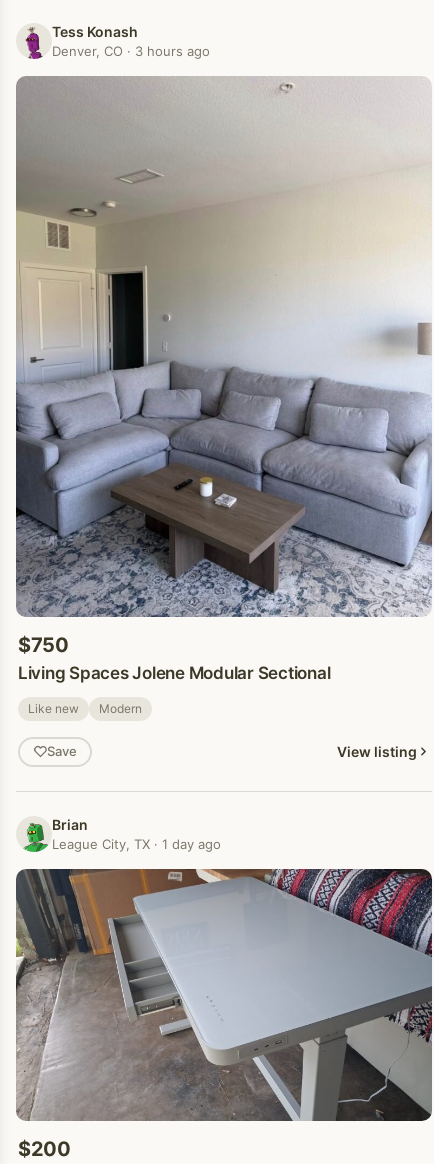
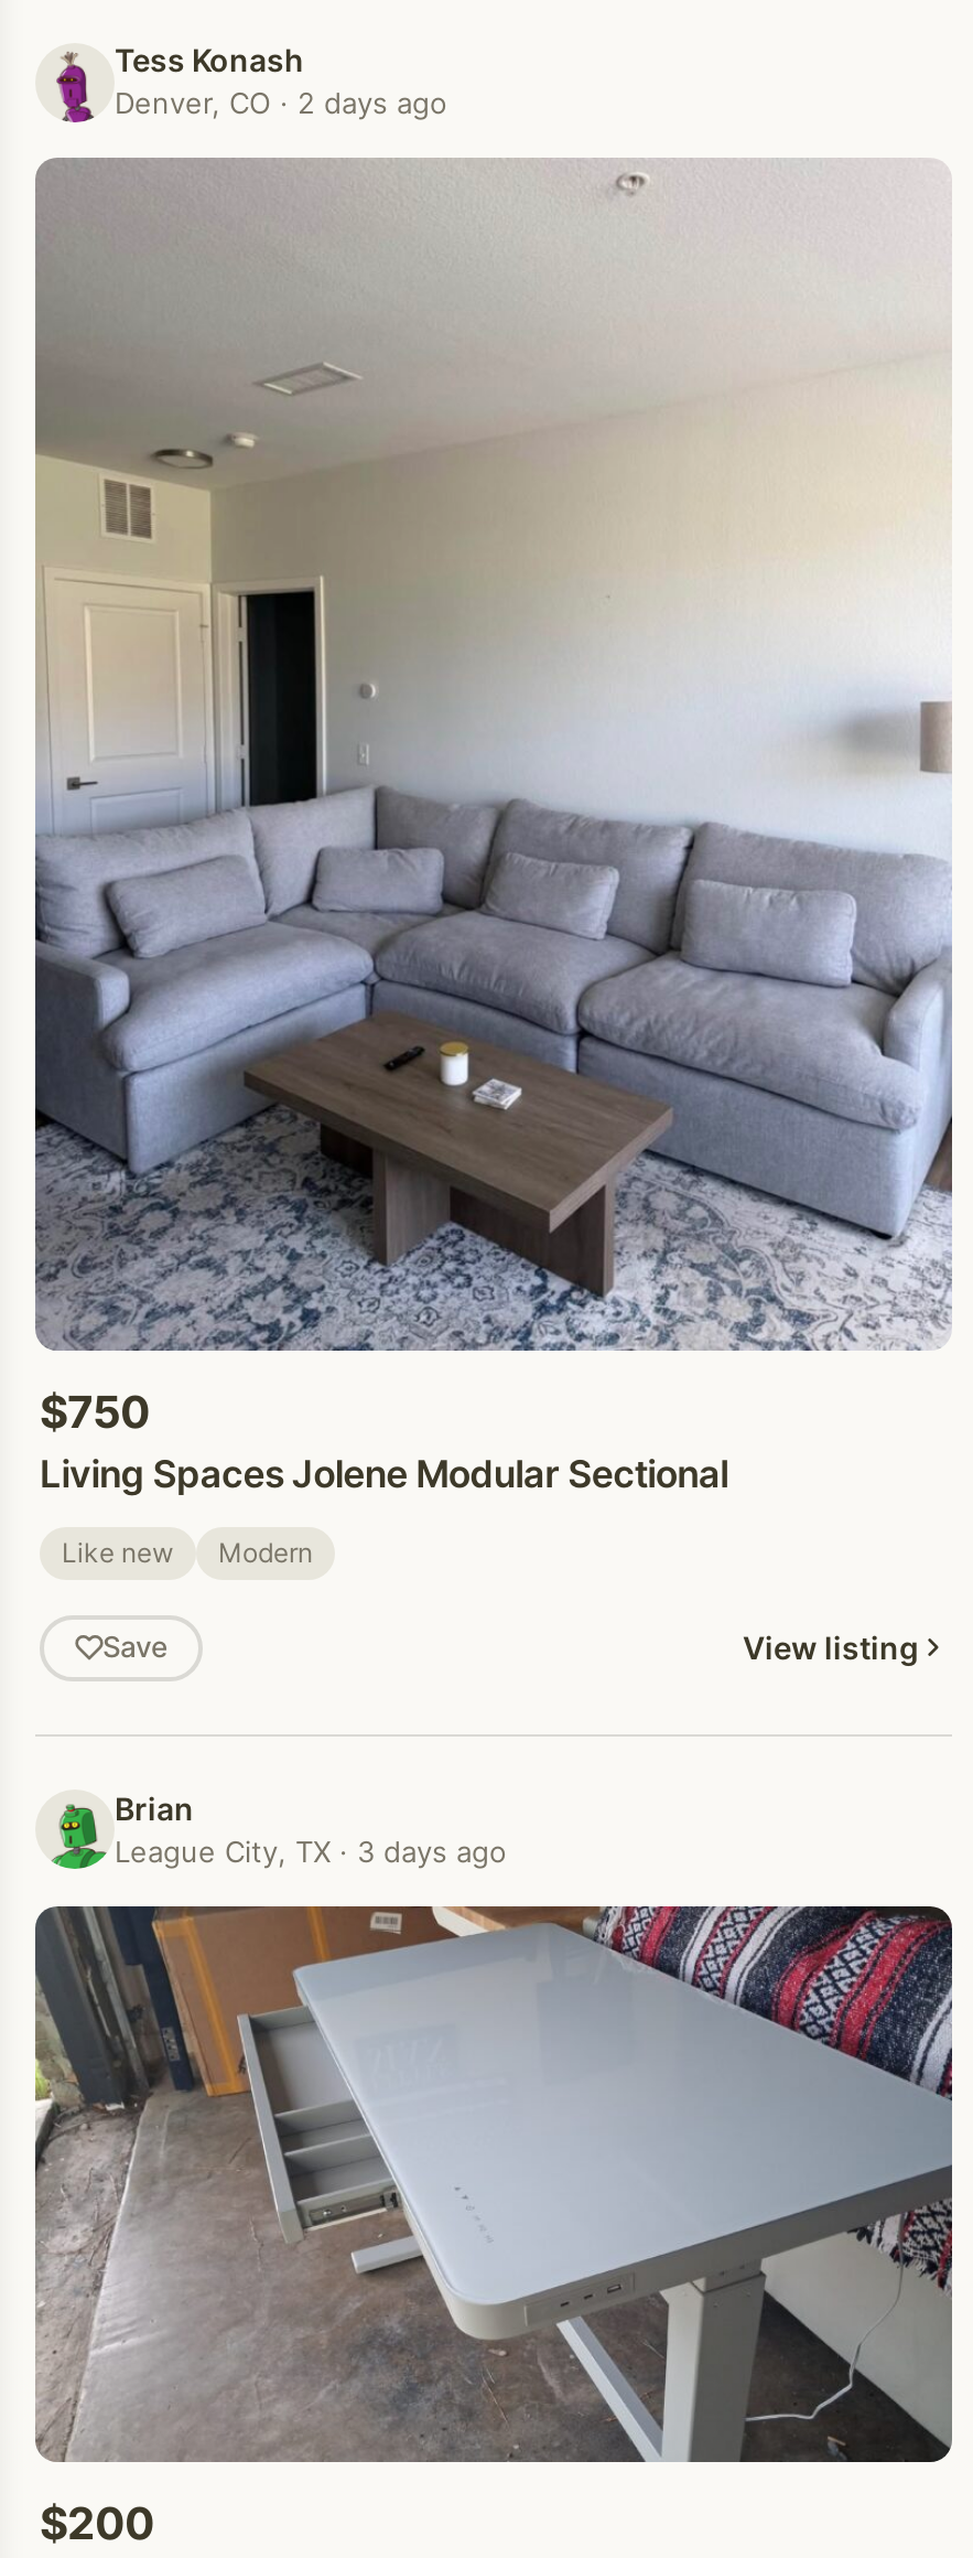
- Denver, CO · 3 hours ago
+ Denver, CO · 2 days ago

- League City, TX · 1 day ago
+ League City, TX · 3 days ago
